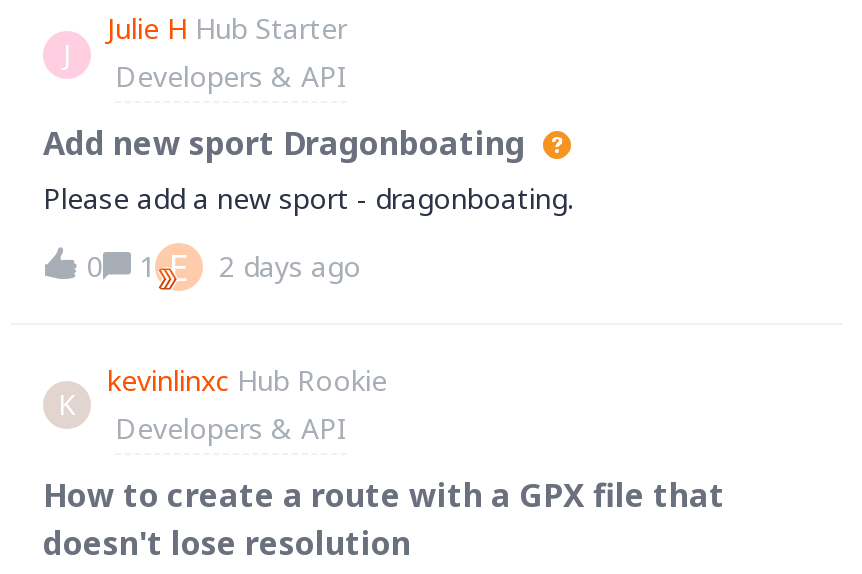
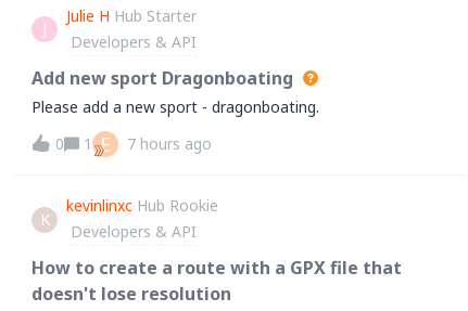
- 2 days ago
+ 7 hours ago
